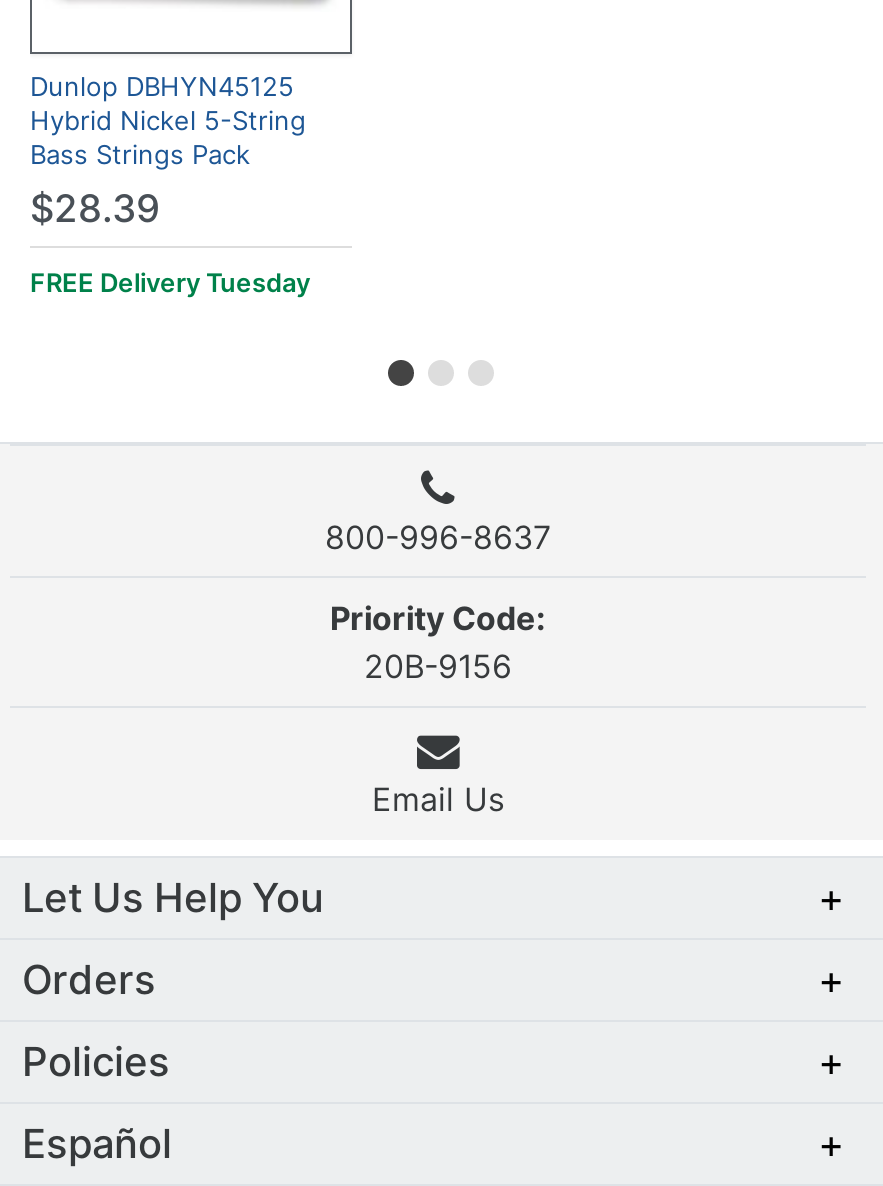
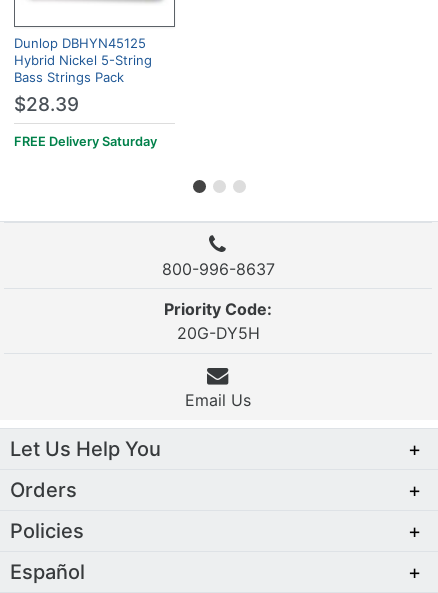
- FREE Delivery Tuesday
+ FREE Delivery Saturday

- 20B-9156
+ 20G-DY5H
